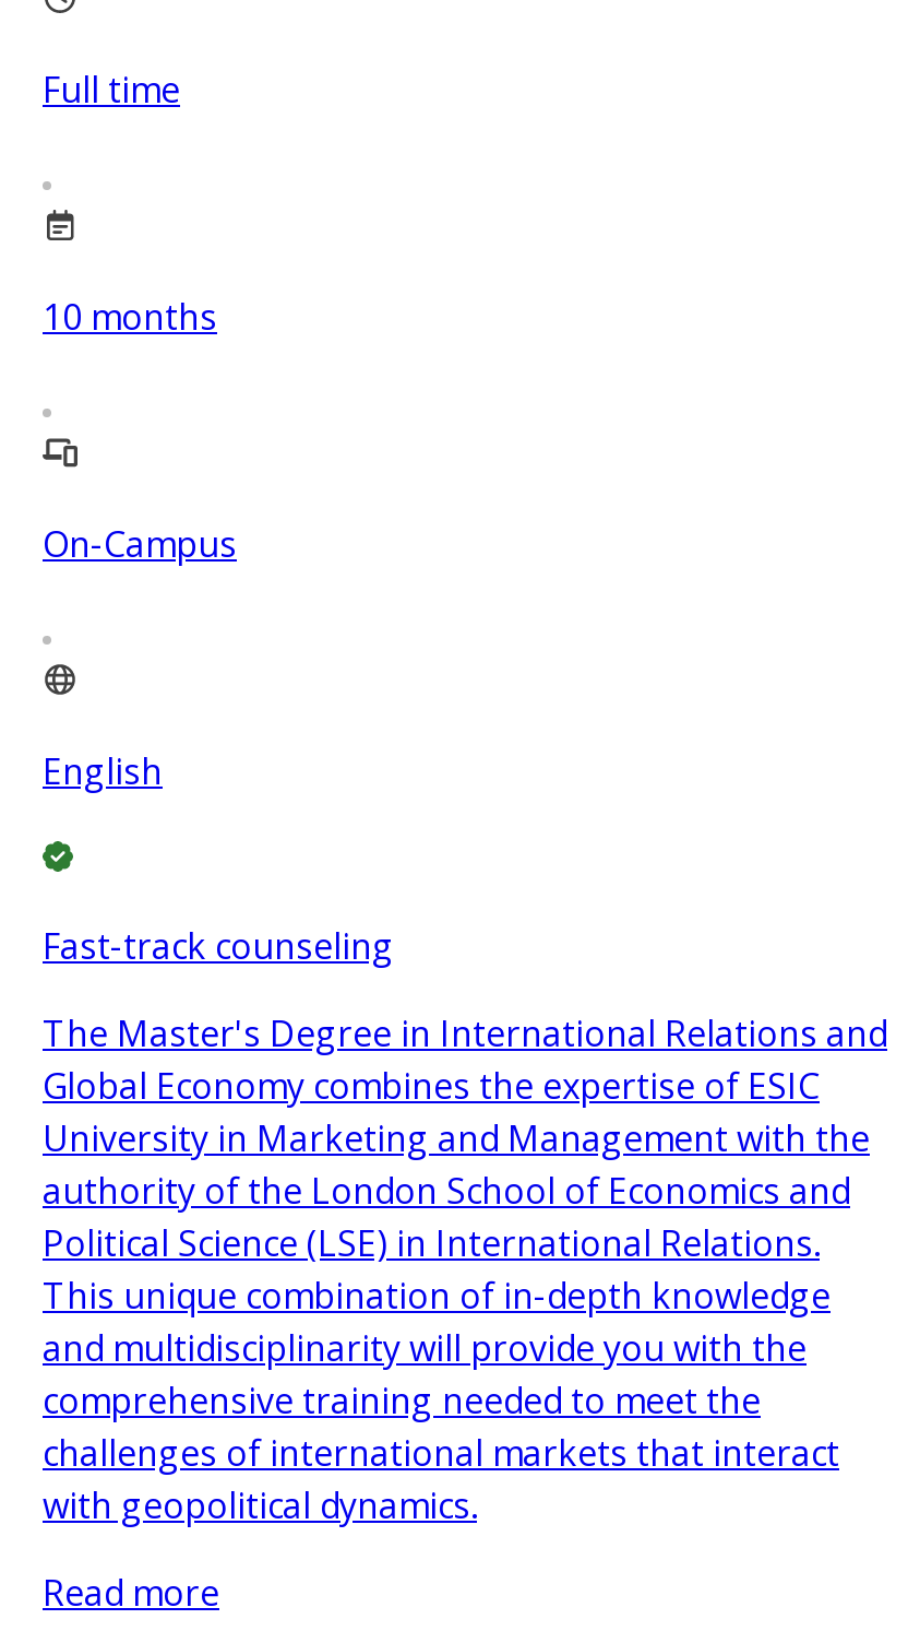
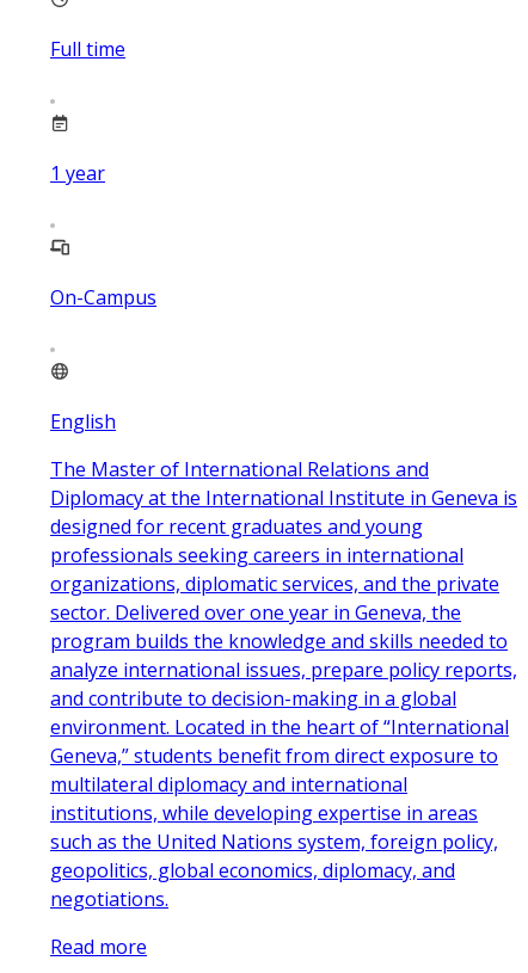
- 10 months
+ 1 year

- Fast-track counseling
- The Master's Degree in International Relations and
- Global Economy combines the expertise of ESIC
- University in Marketing and Management with the
- authority of the London School of Economics and
- Political Science (LSE) in International Relations.
- This unique combination of in-depth knowledge
- and multidisciplinarity will provide you with the
- comprehensive training needed to meet the
- challenges of international markets that interact
- with geopolitical dynamics.
+ The Master of International Relations and
+ Diplomacy at the International Institute in Geneva is
+ designed for recent graduates and young
+ professionals seeking careers in international
+ organizations, diplomatic services, and the private
+ sector. Delivered over one year in Geneva, the
+ program builds the knowledge and skills needed to
+ analyze international issues, prepare policy reports,
+ and contribute to decision-making in a global
+ environment. Located in the heart of “International
+ Geneva,” students benefit from direct exposure to
+ multilateral diplomacy and international
+ institutions, while developing expertise in areas
+ such as the United Nations system, foreign policy,
+ geopolitics, global economics, diplomacy, and
+ negotiations.
